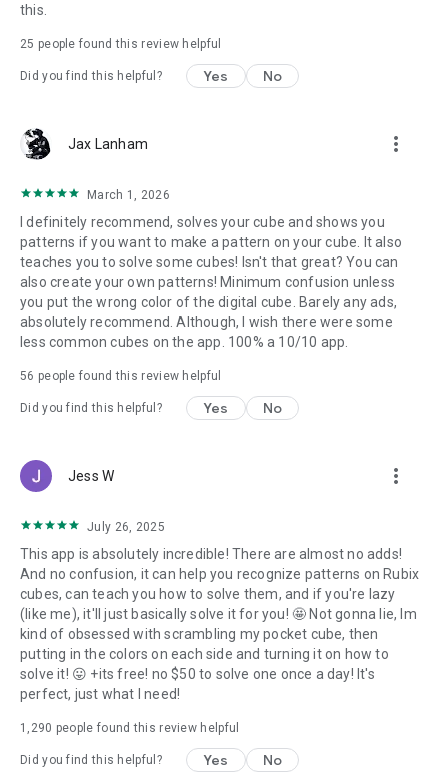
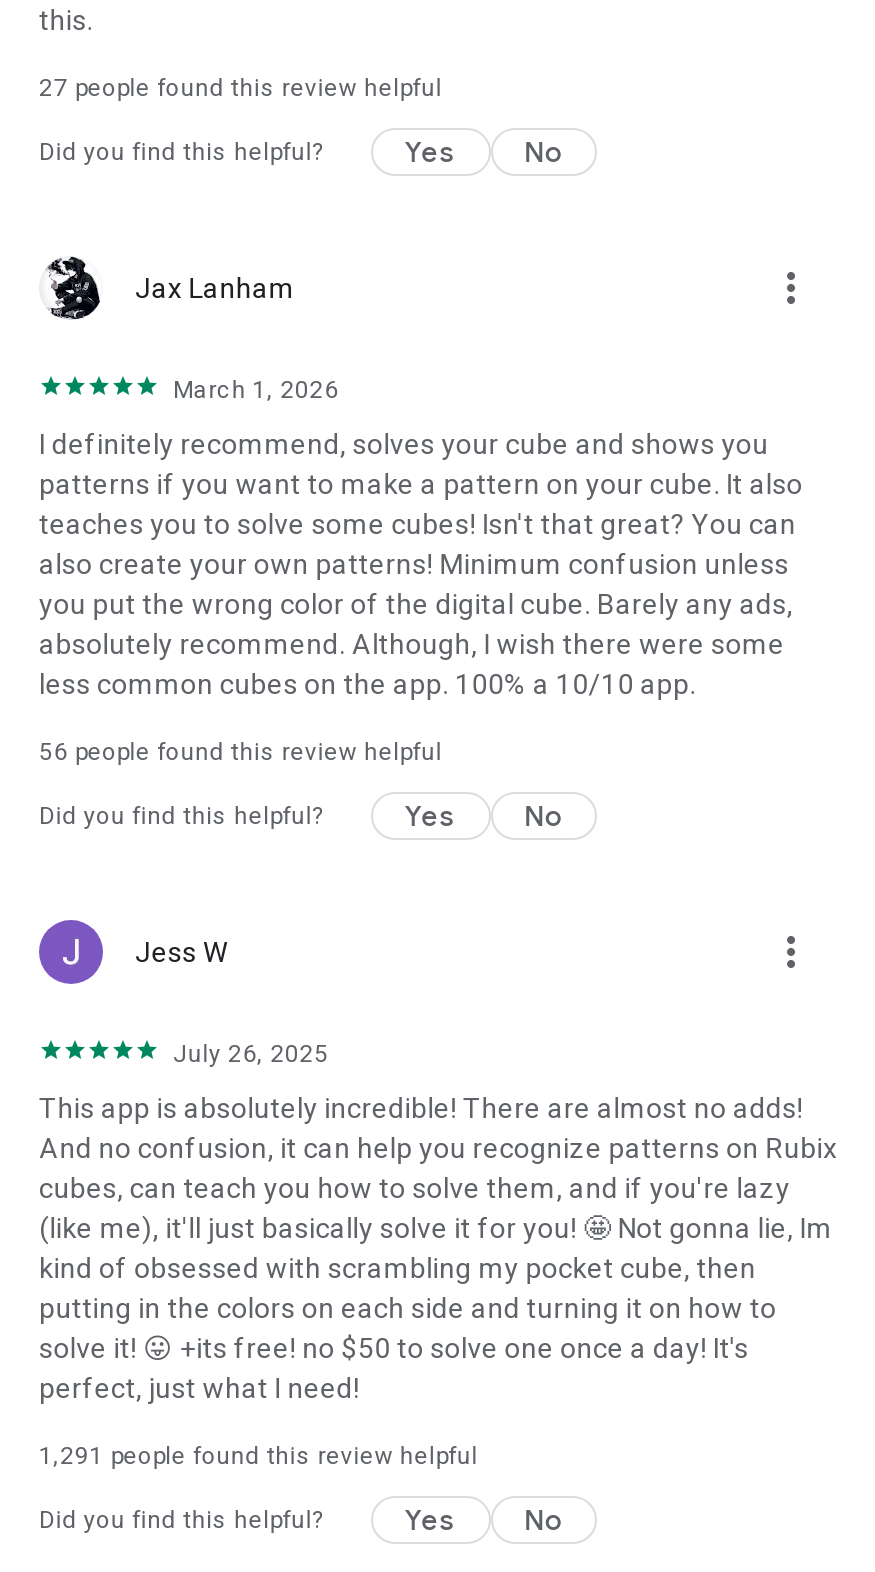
- 25 people found this review helpful
+ 27 people found this review helpful

- 1,290 people found this review helpful
+ 1,291 people found this review helpful
